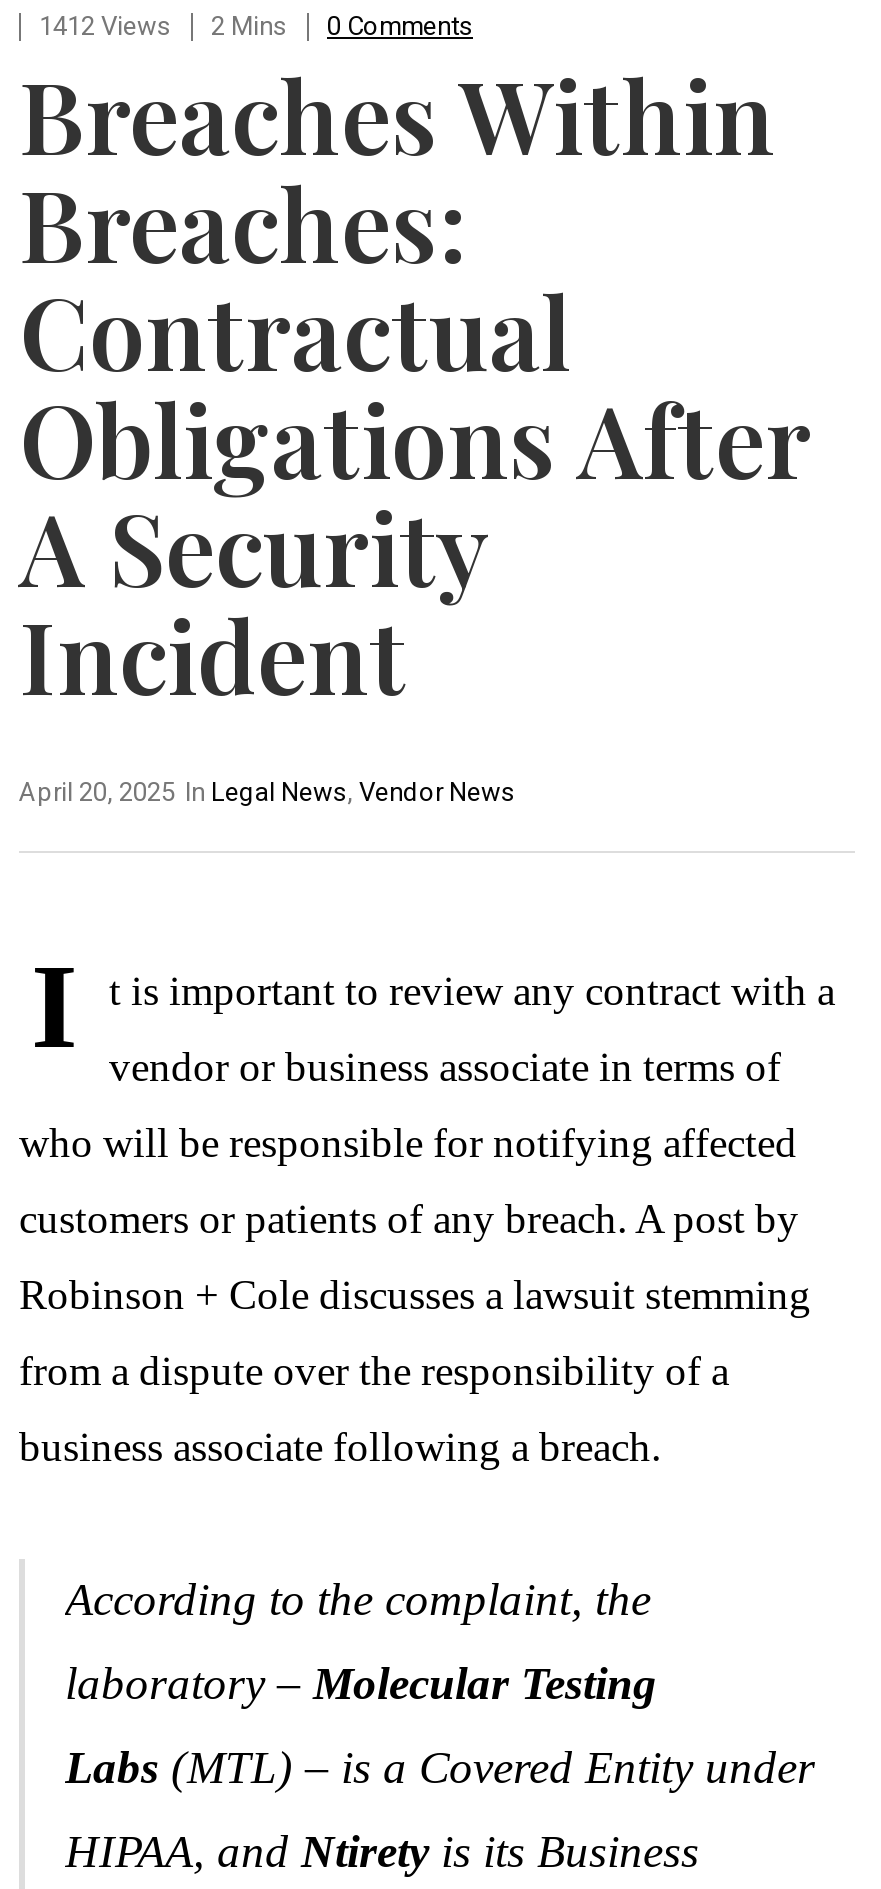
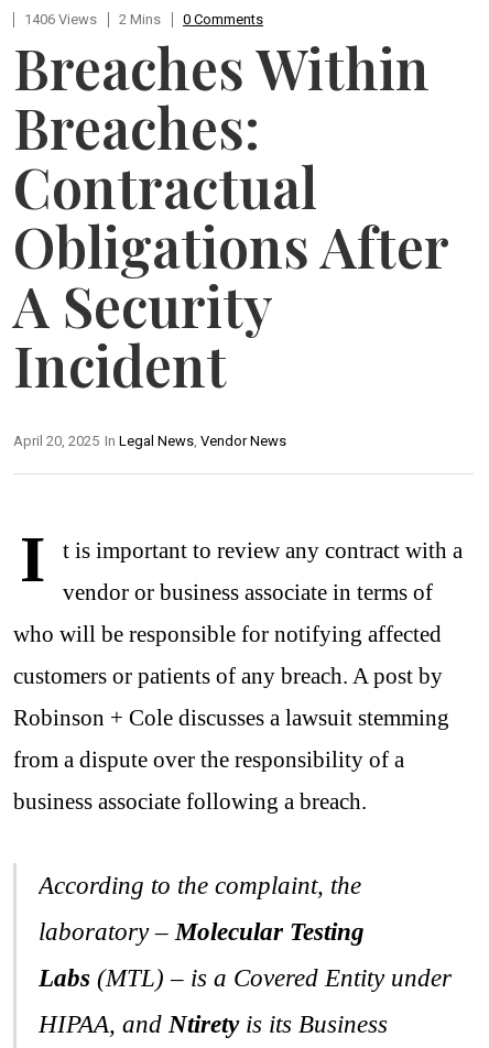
- 1412 Views 2 Mins 0 Comments
+ 1406 Views 2 Mins 0 Comments
